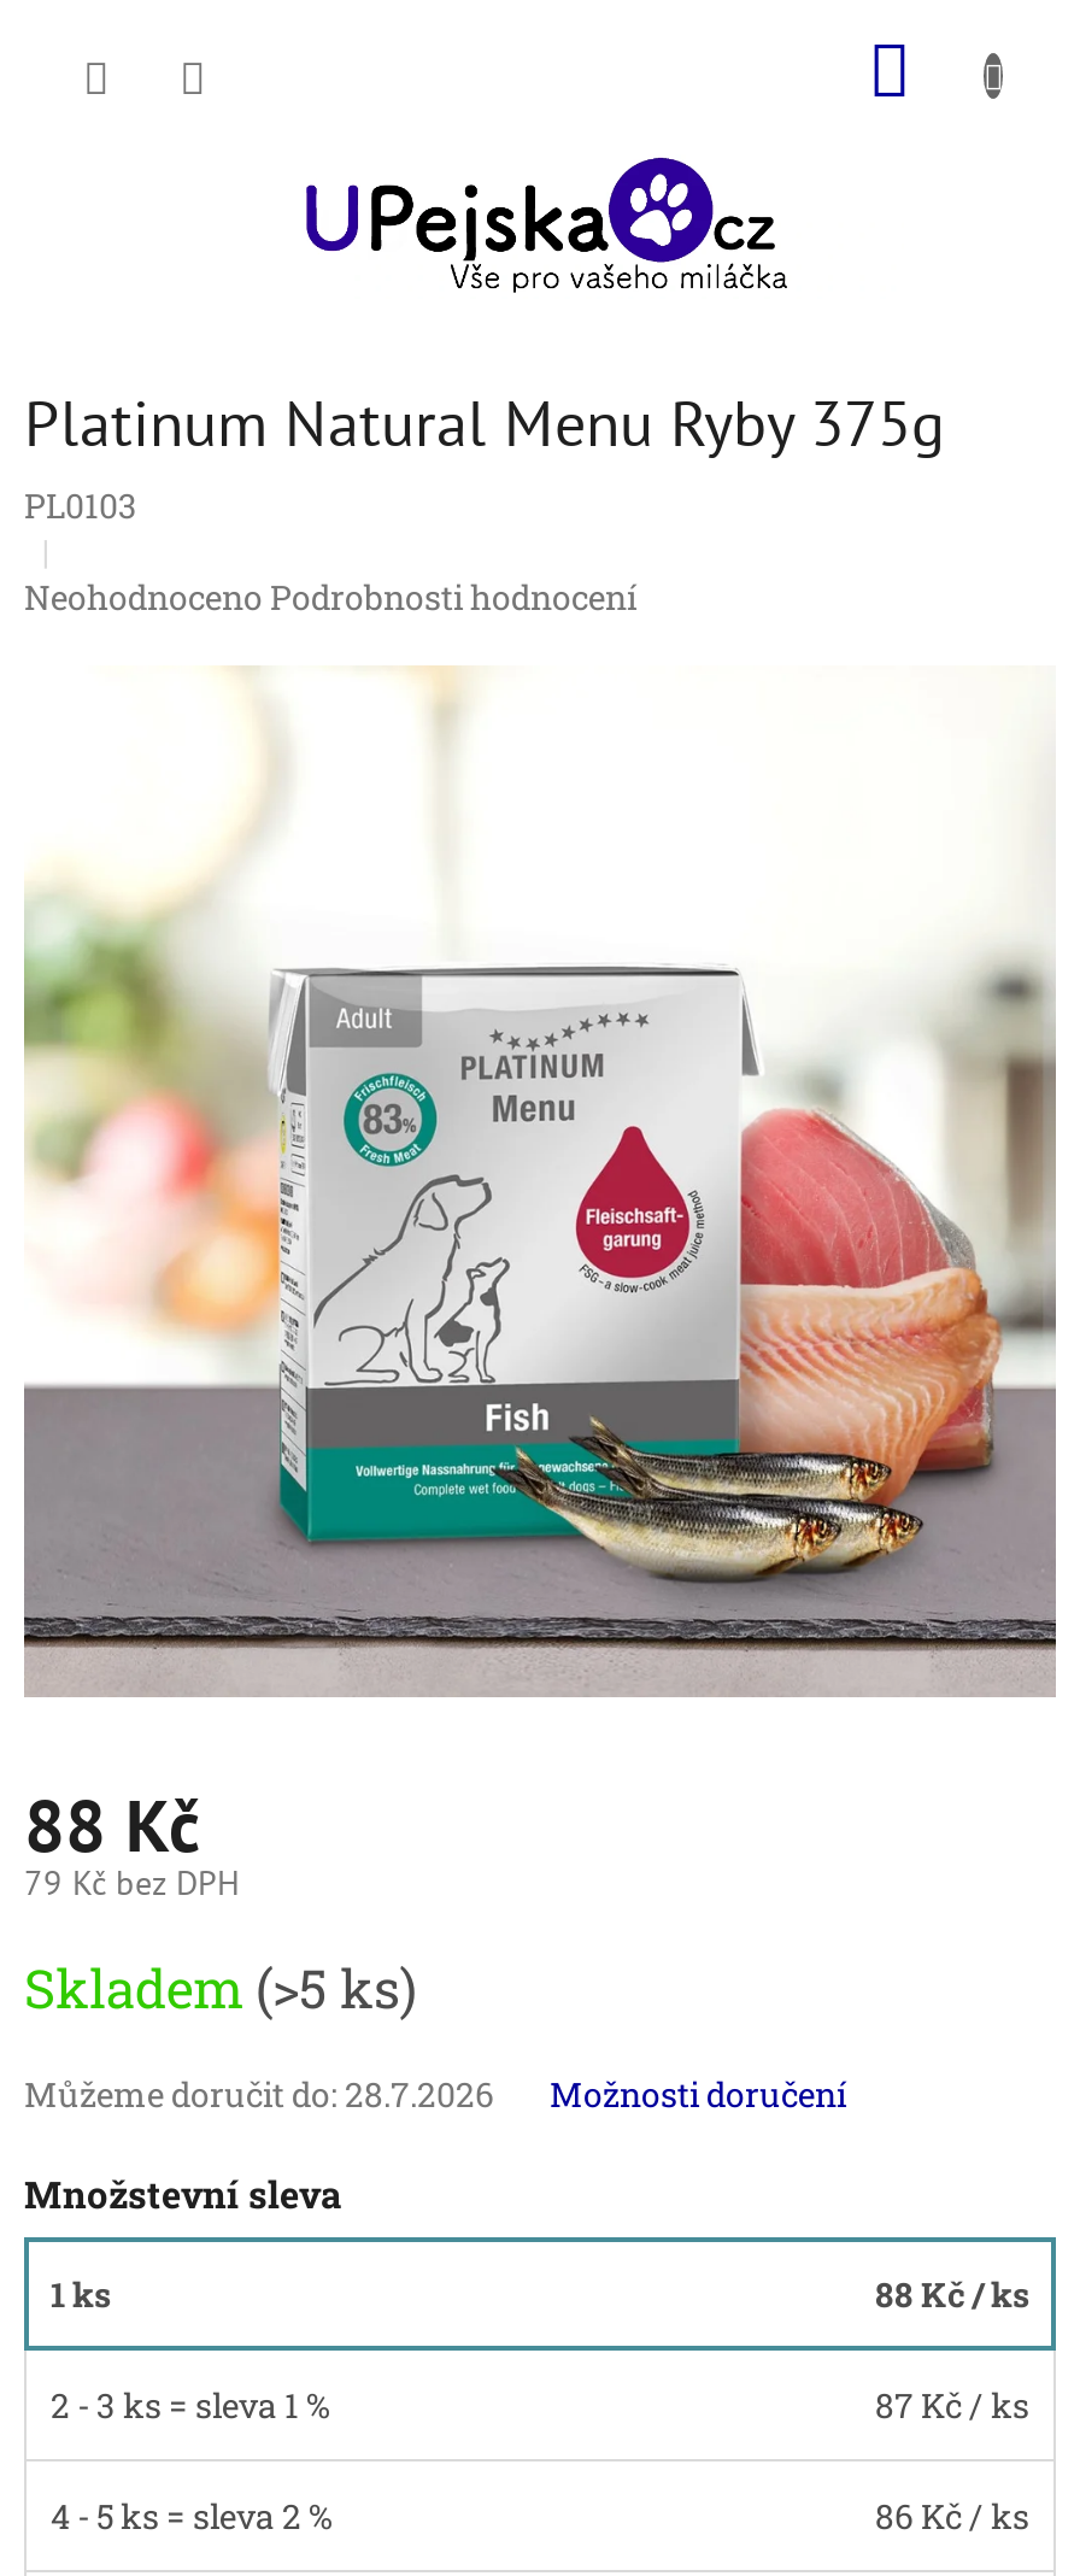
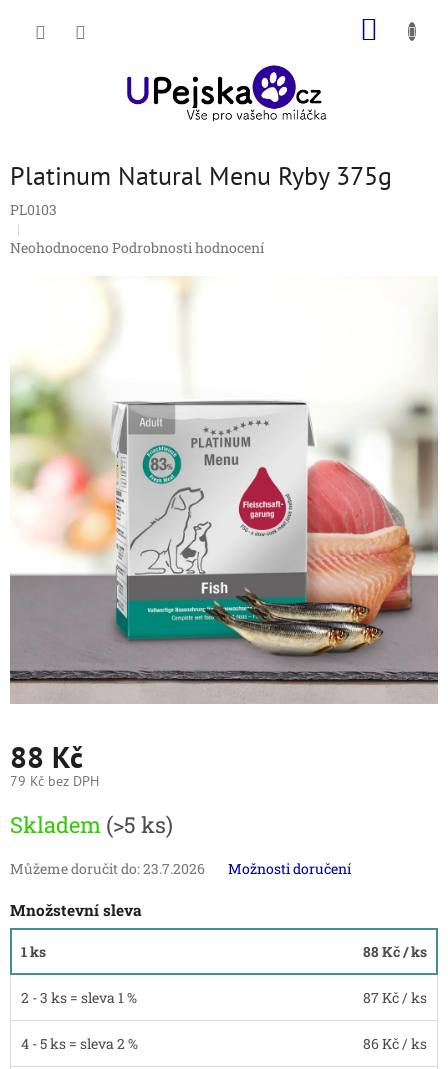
- Můžeme doručit do: 28.7.2026
+ Můžeme doručit do: 23.7.2026
